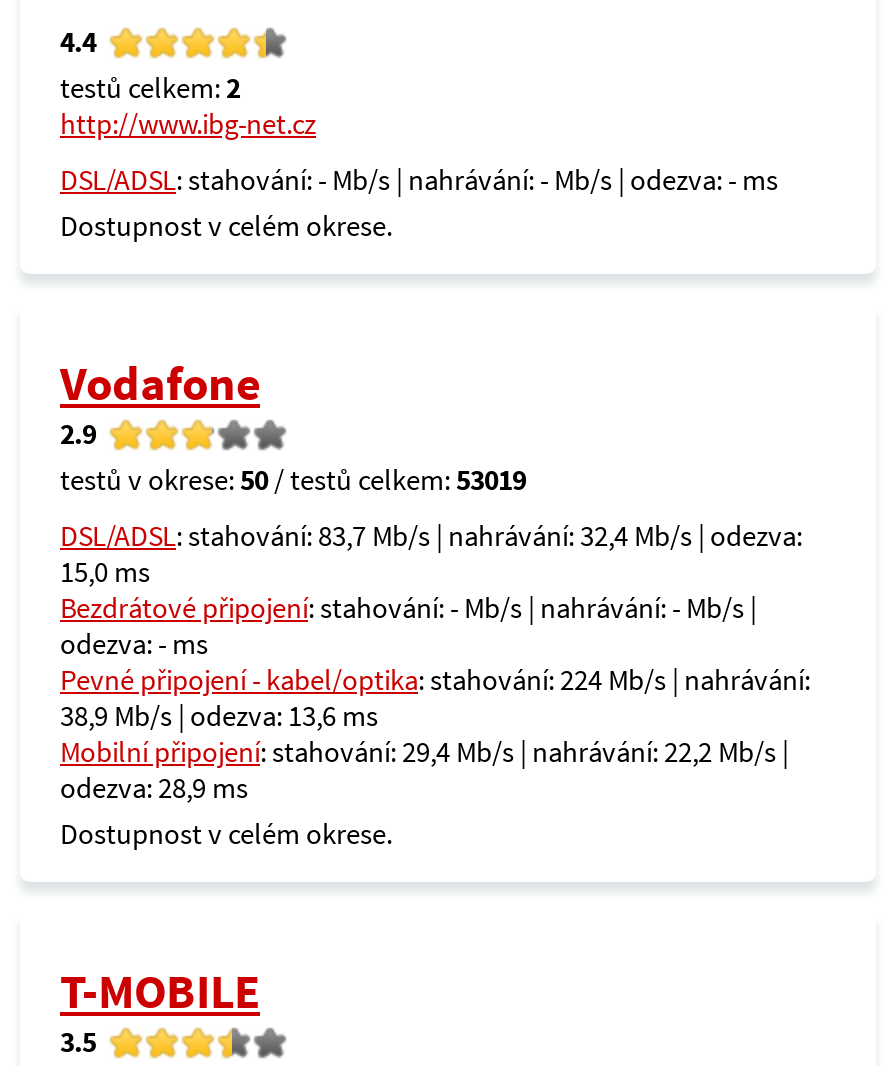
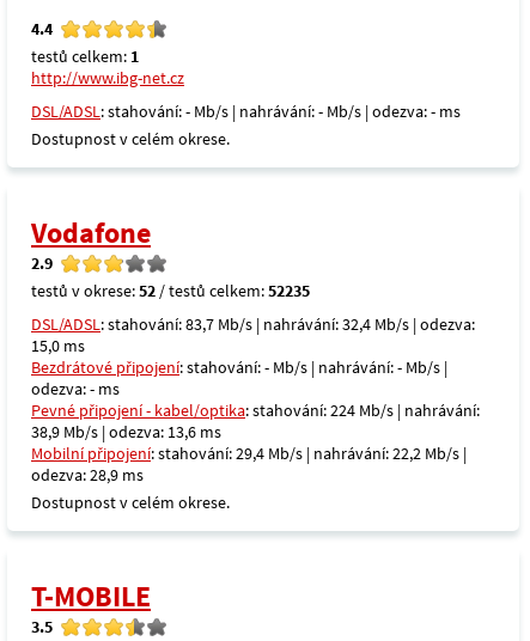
- testů celkem: 2
+ testů celkem: 1

- testů v okrese: 50 / testů celkem: 53019
+ testů v okrese: 52 / testů celkem: 52235
